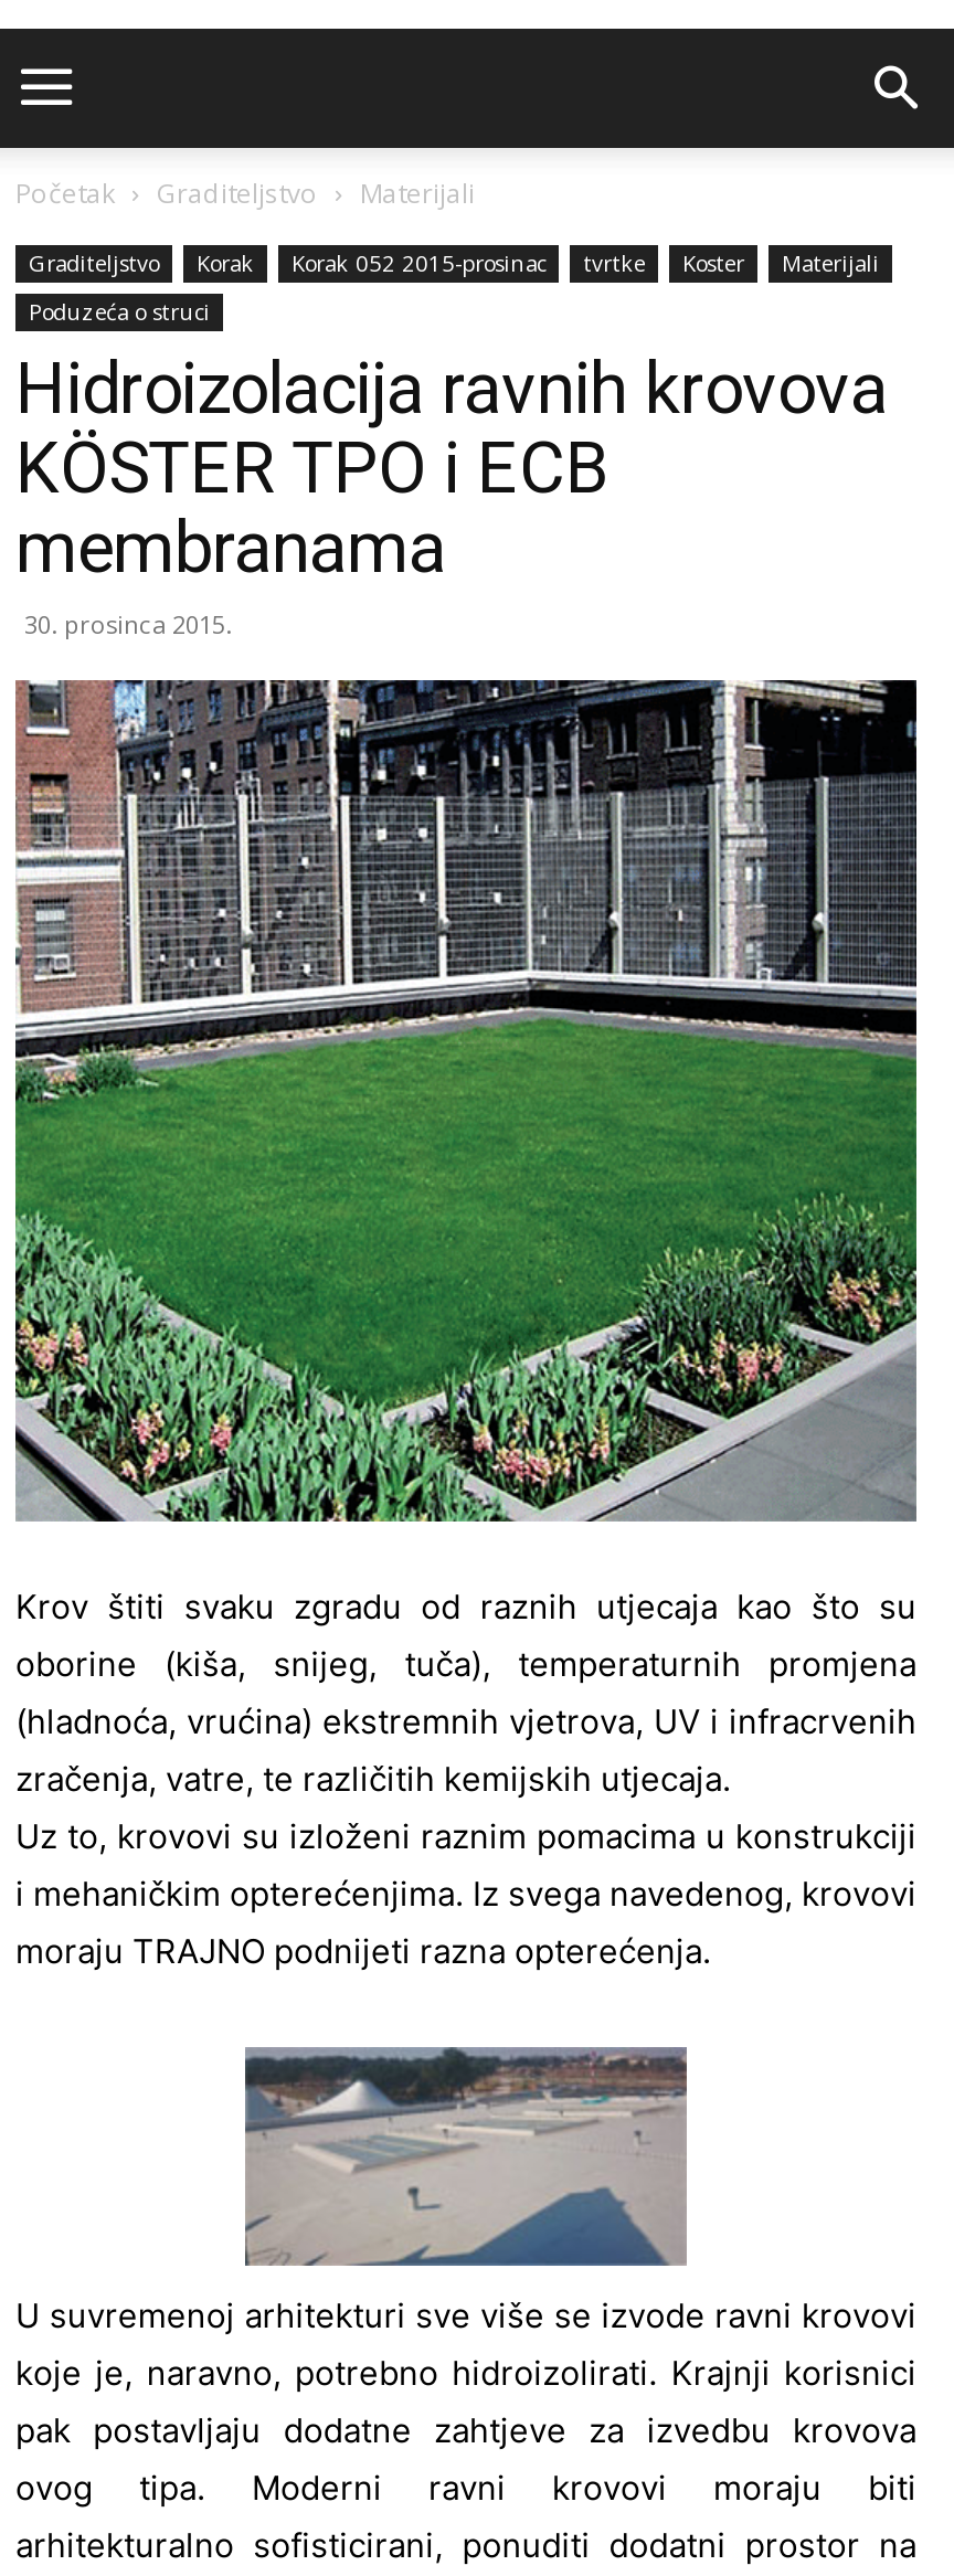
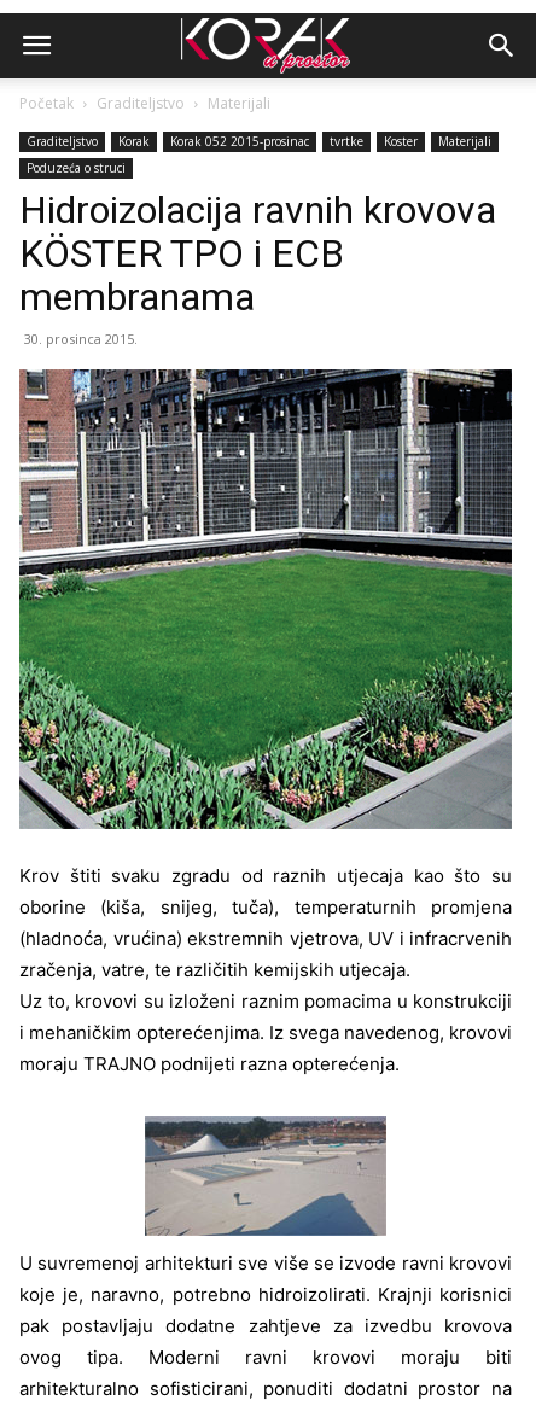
+ [image]
